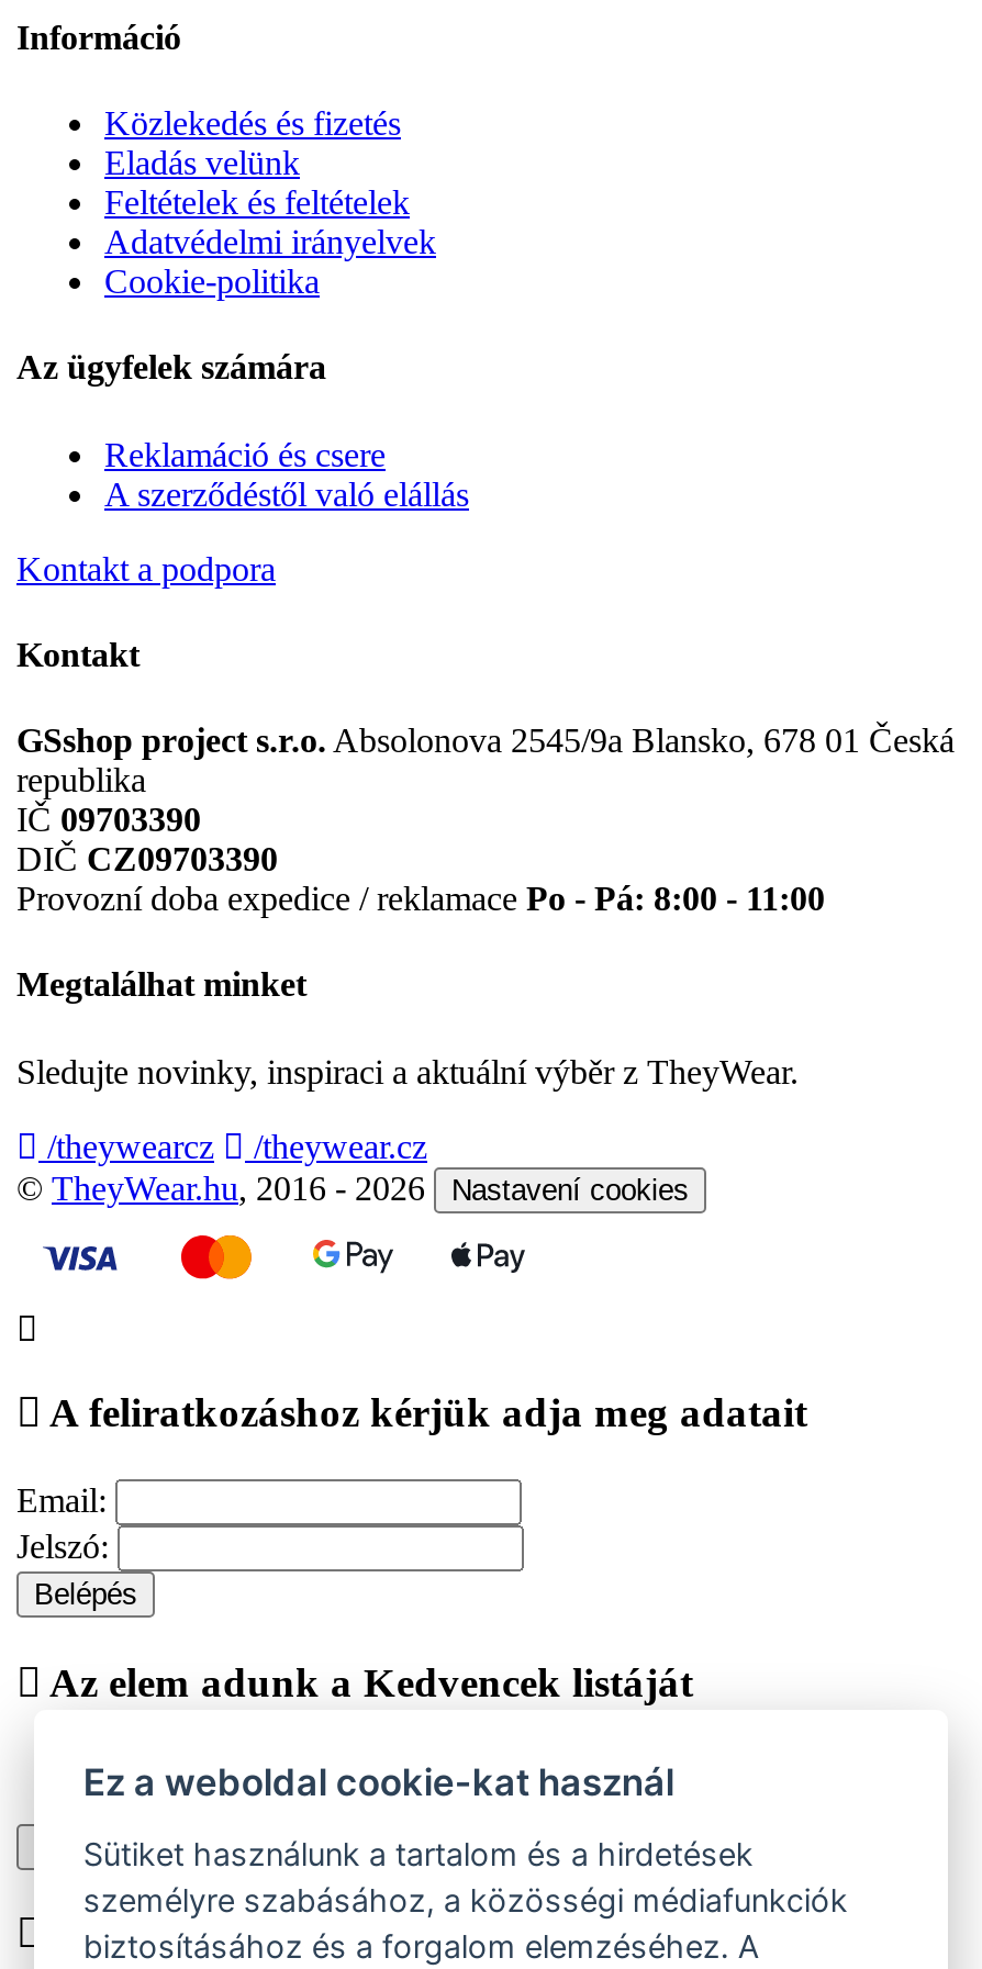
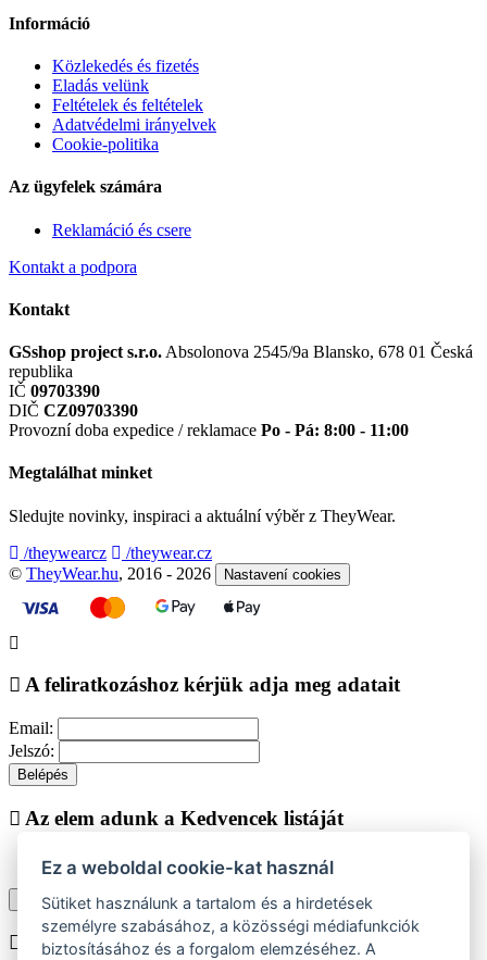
- A szerződéstől való elállás
